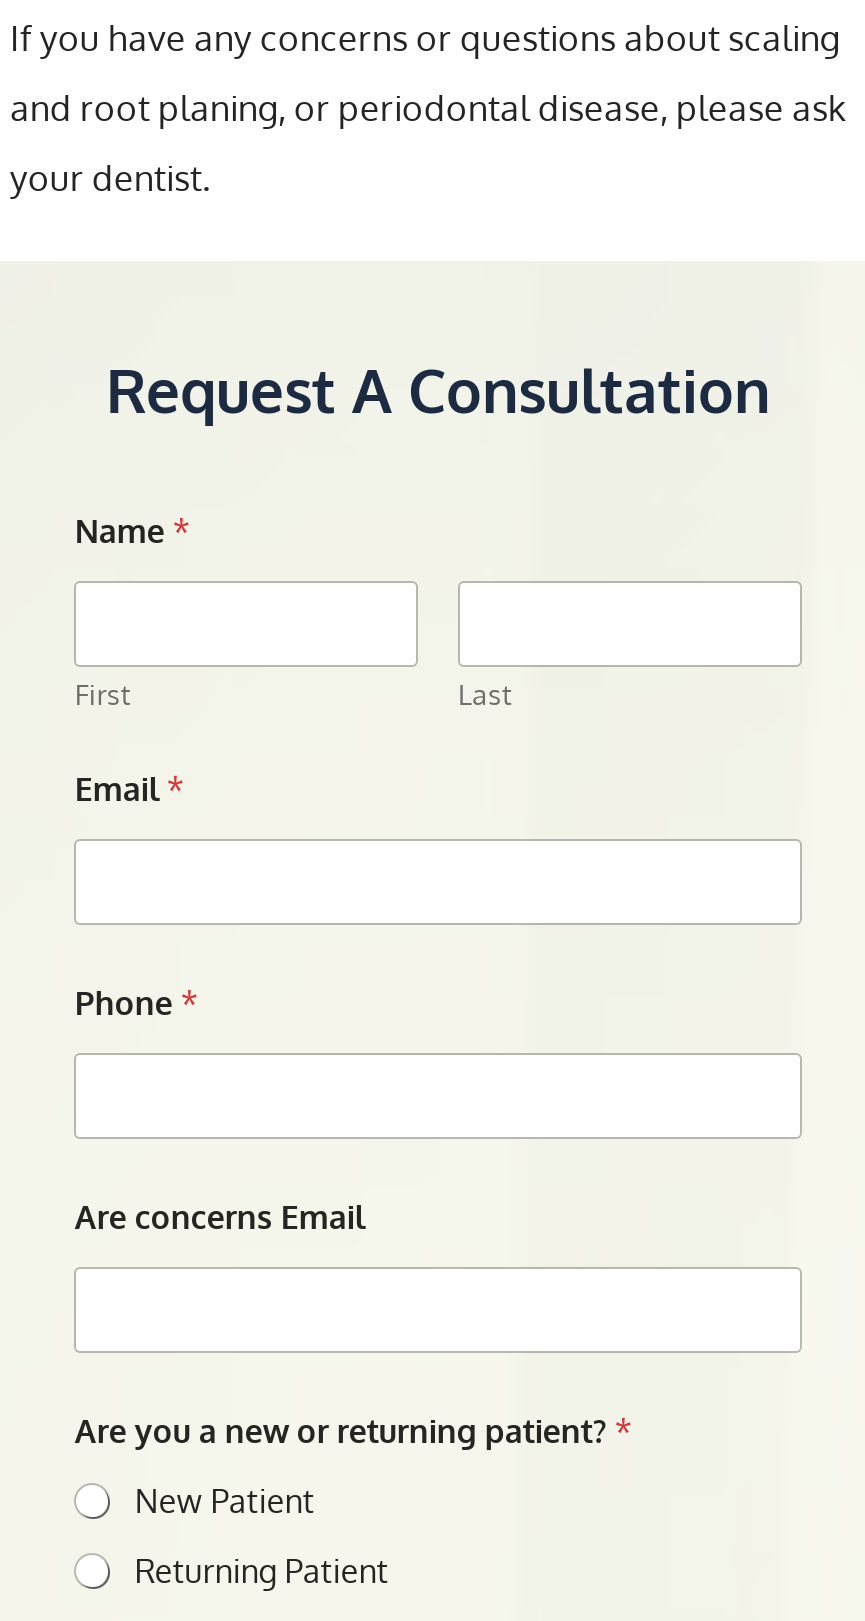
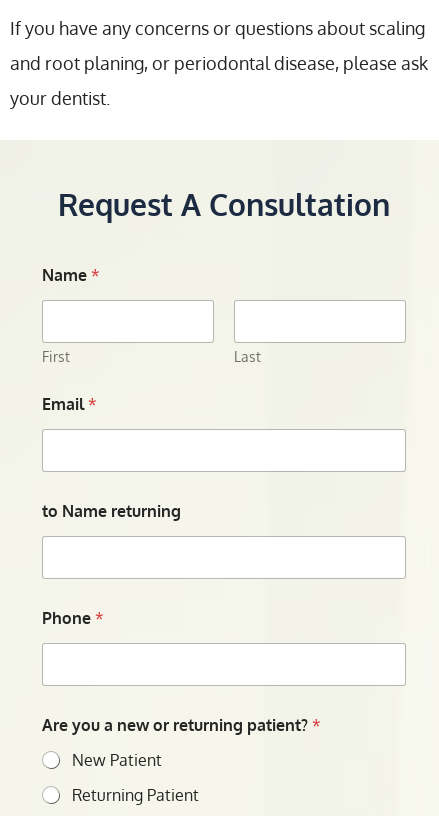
+ to Name returning

moved down: Phone *

- Are concerns Email
